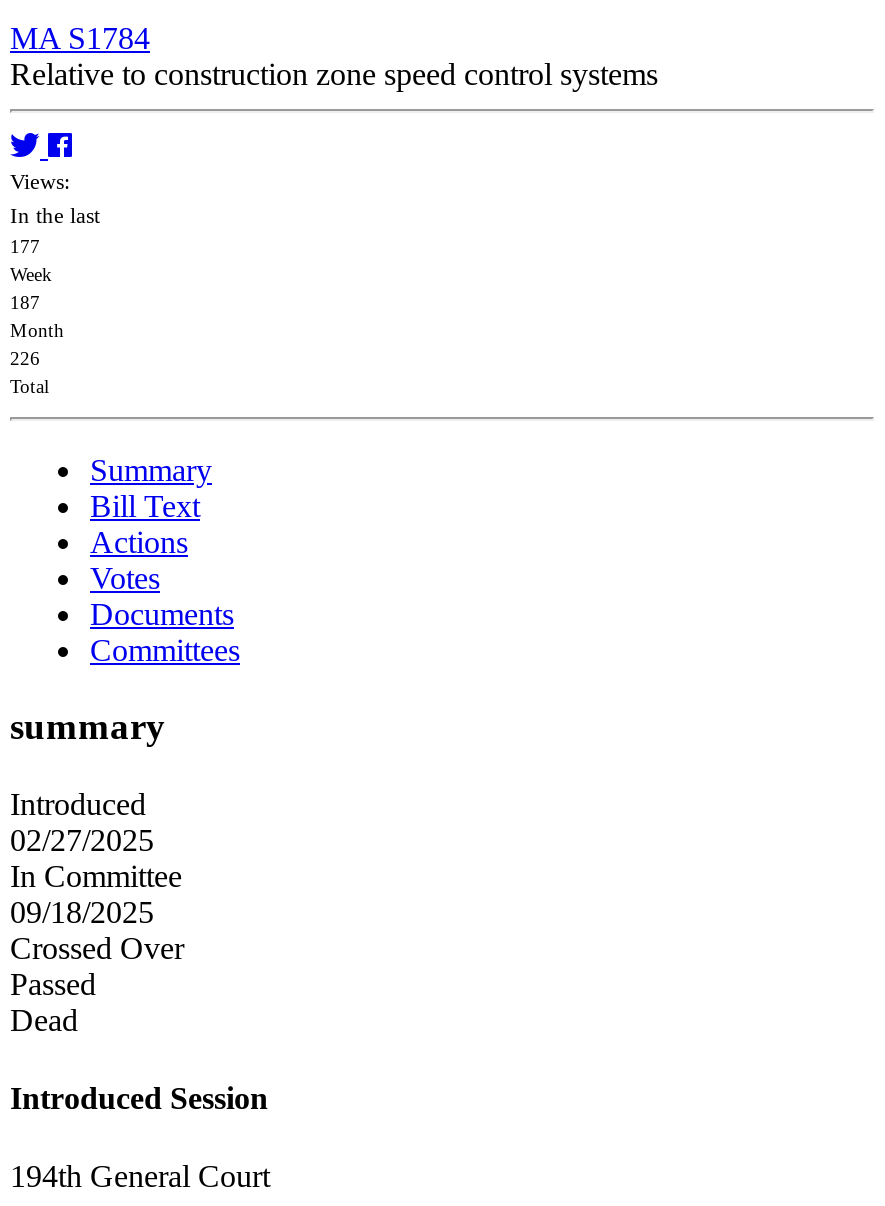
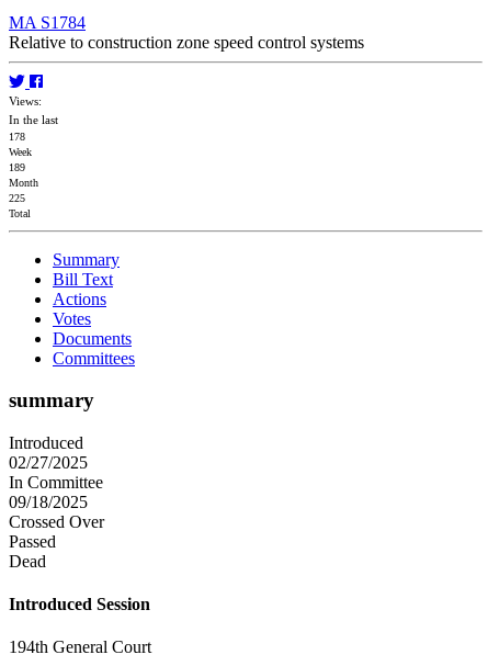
- 177
+ 178

- 187
+ 189

- 226
+ 225
